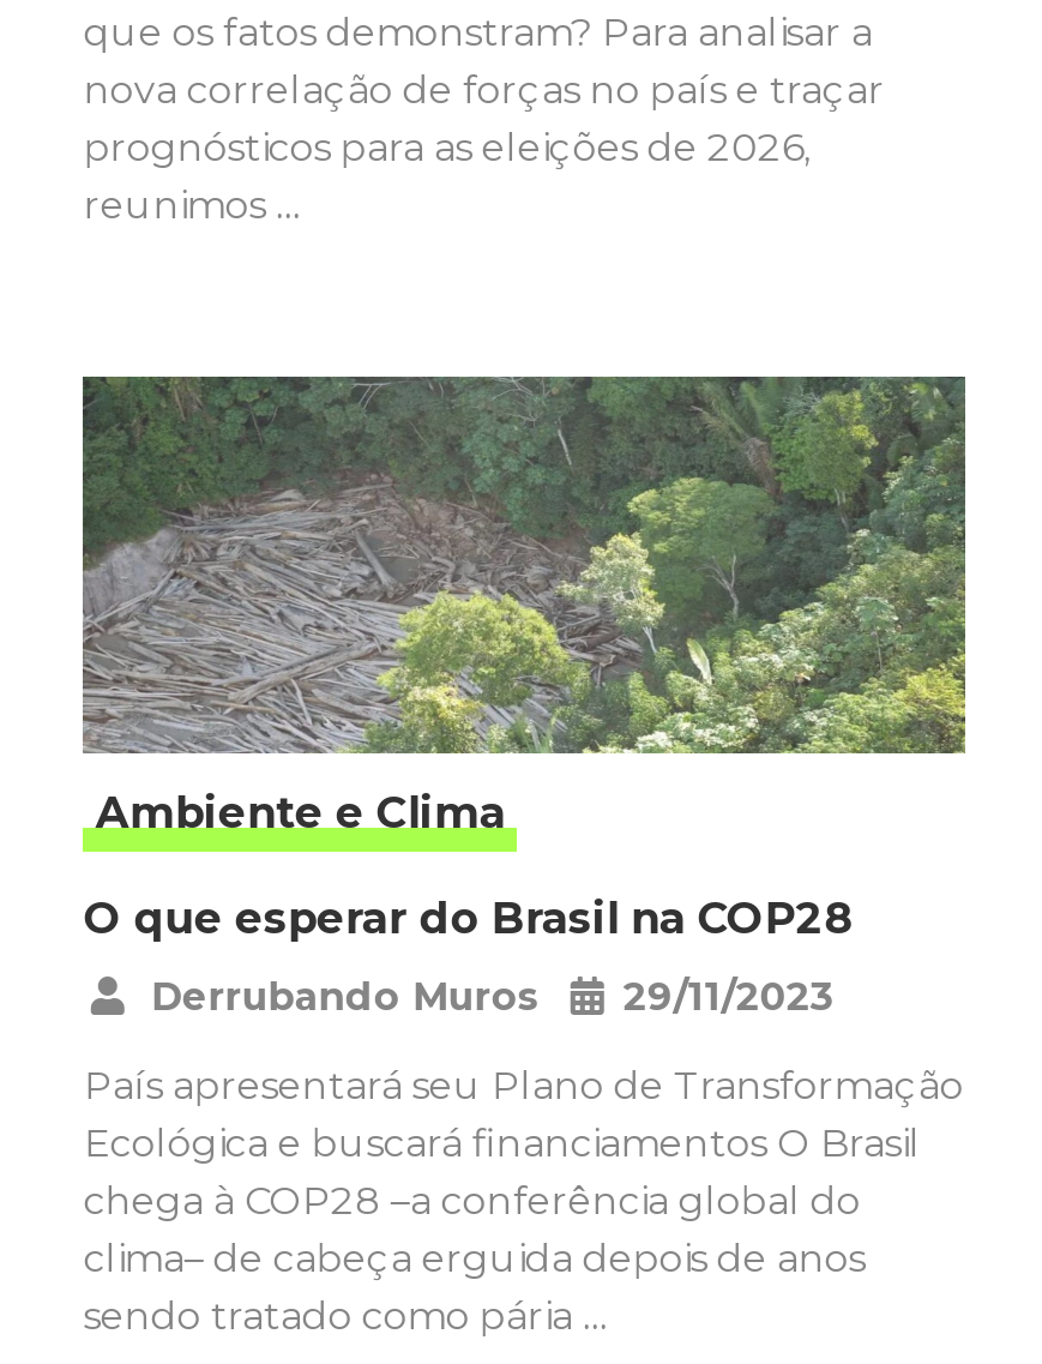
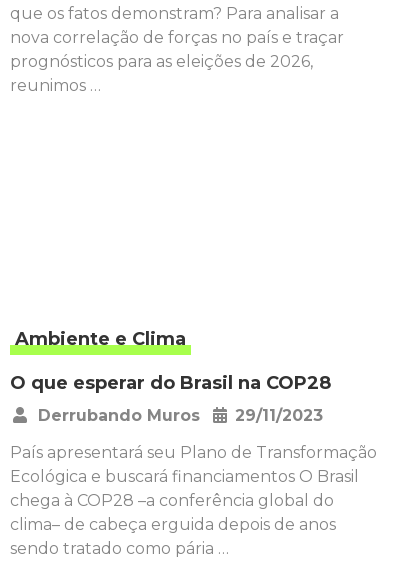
- [image]
